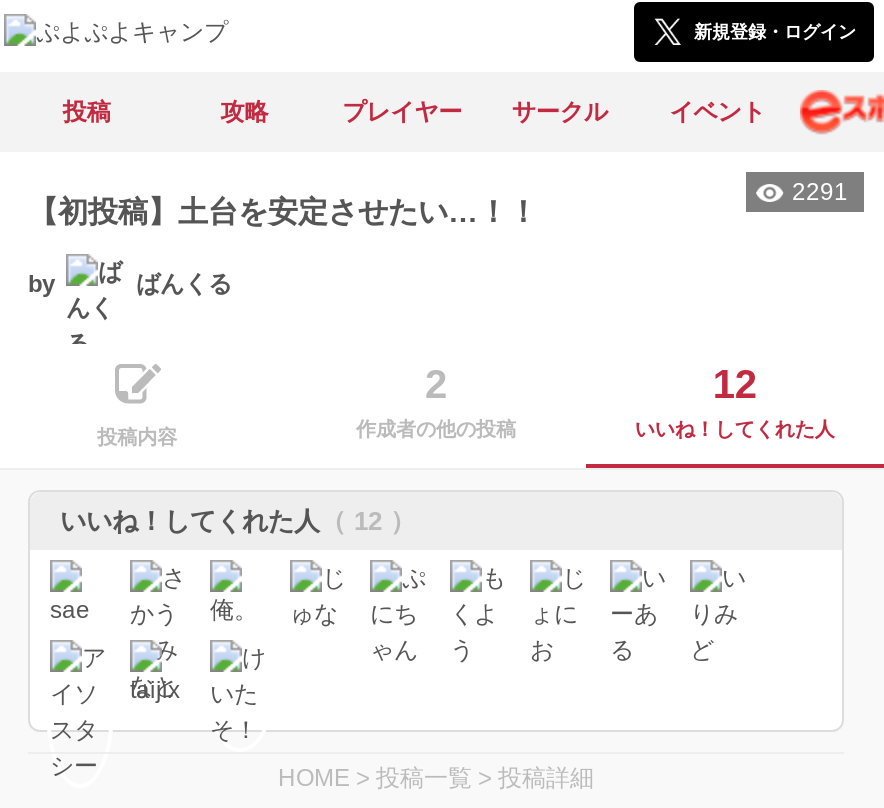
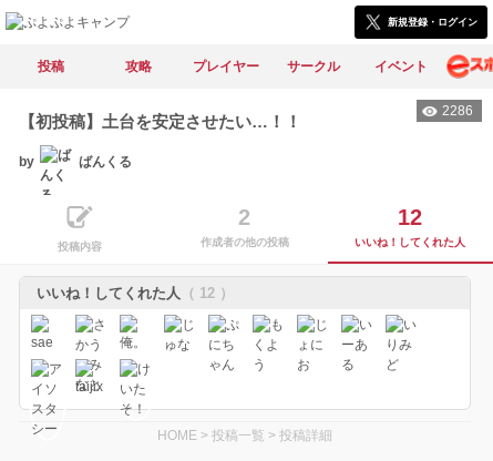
- 2291
+ 2286
